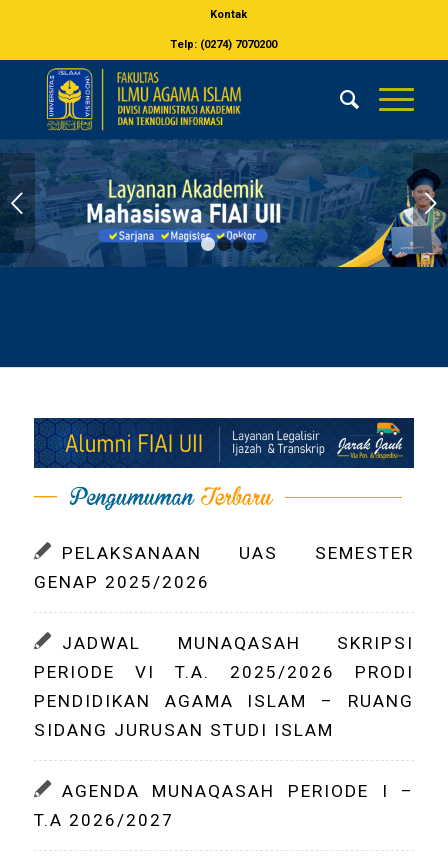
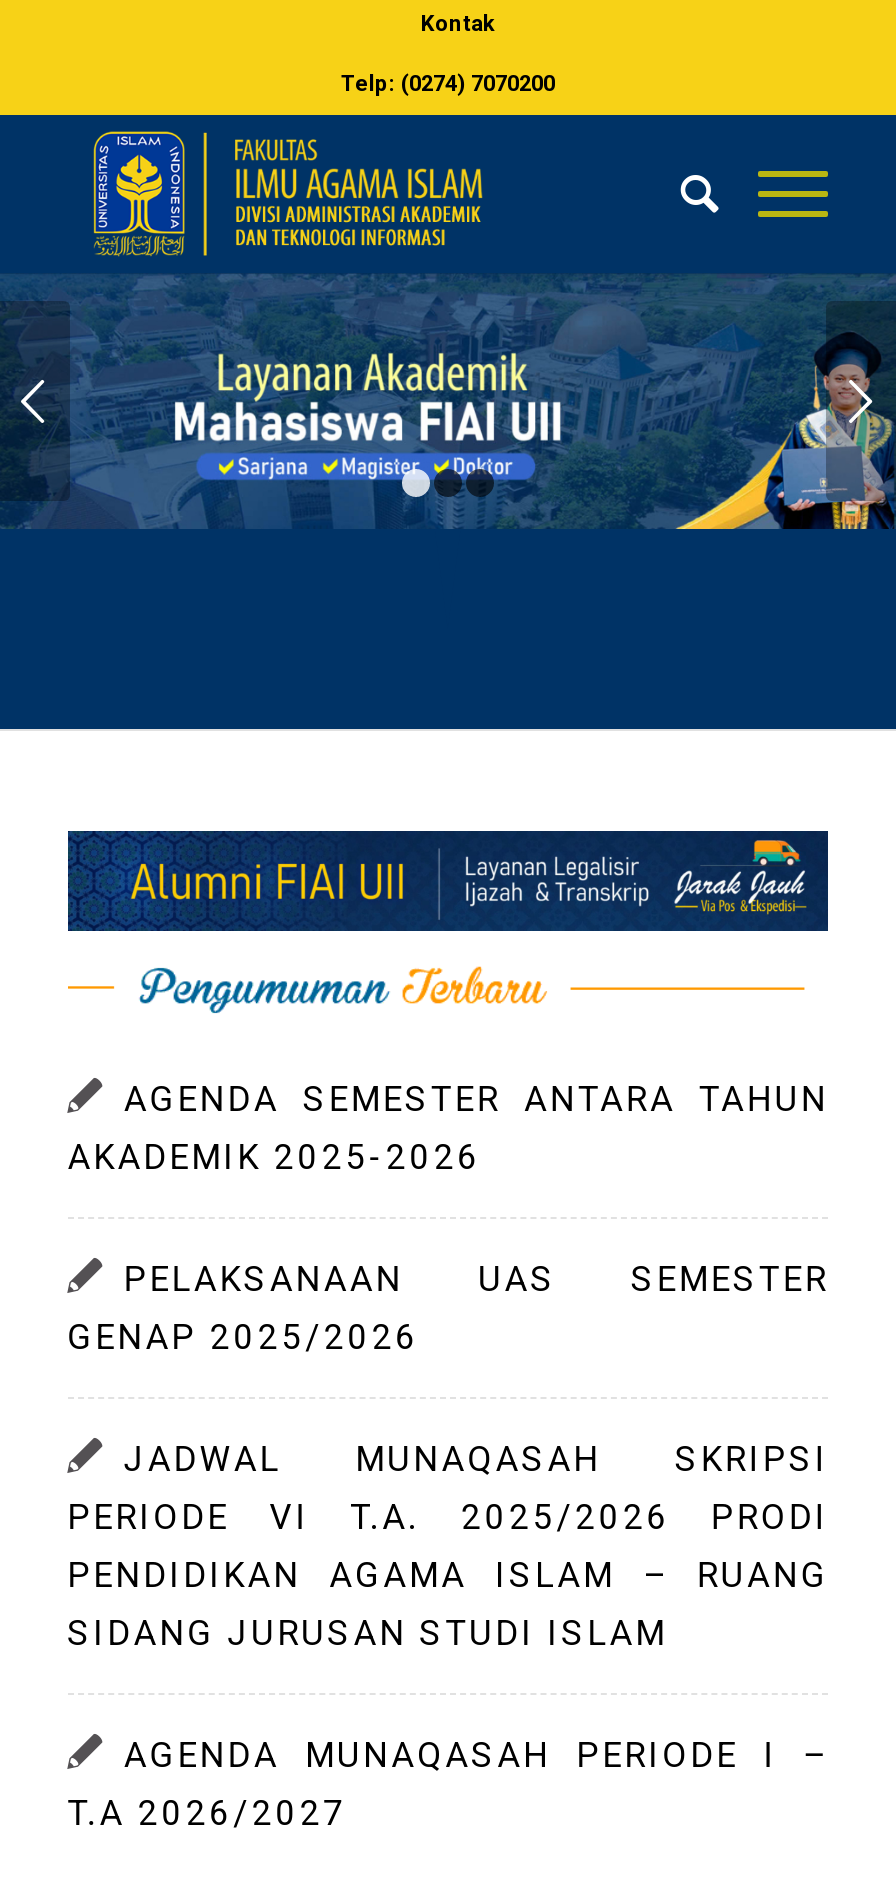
+ AGENDA SEMESTER ANTARA TAHUN
+ AKADEMIK 2025-2026
